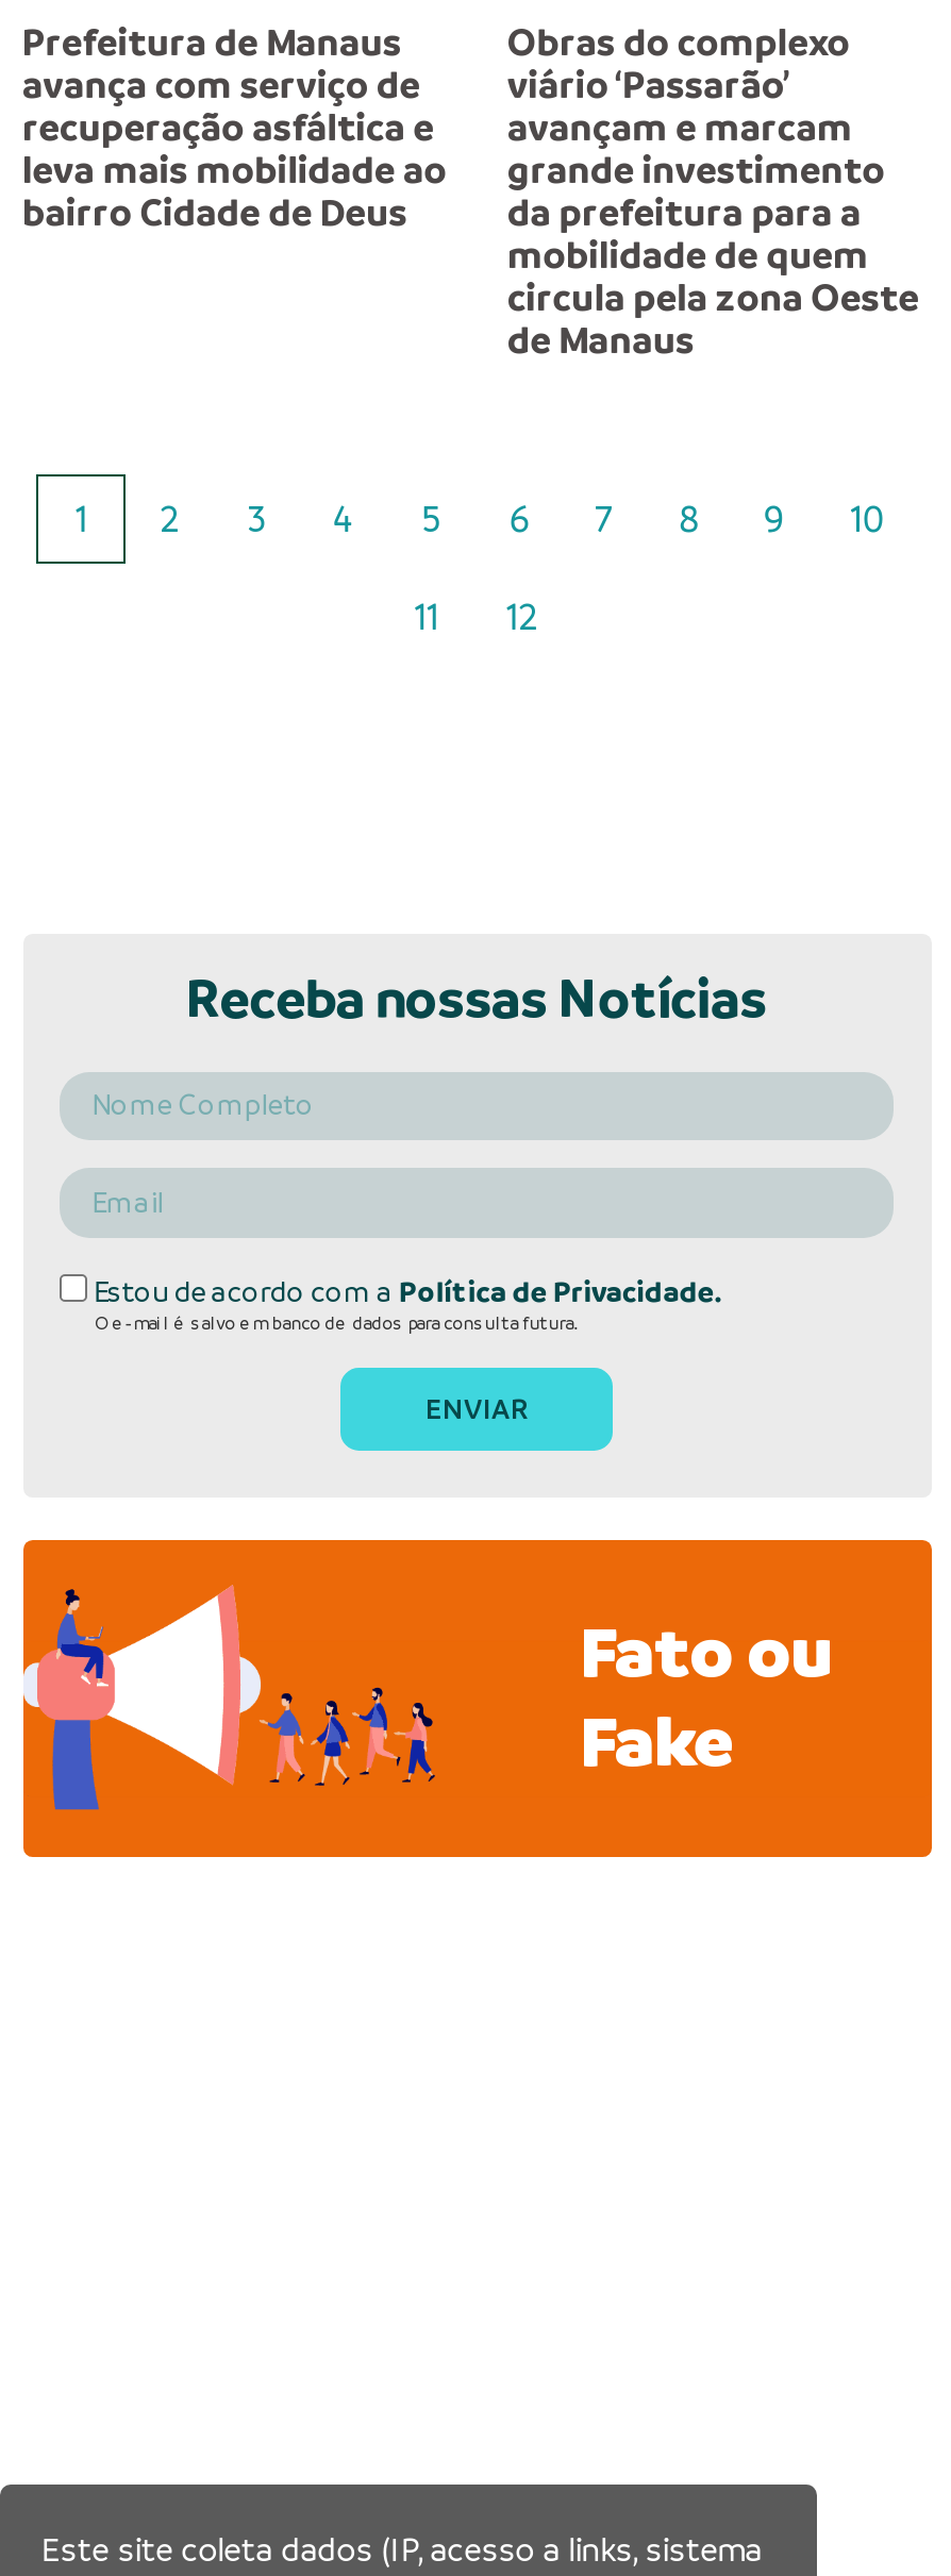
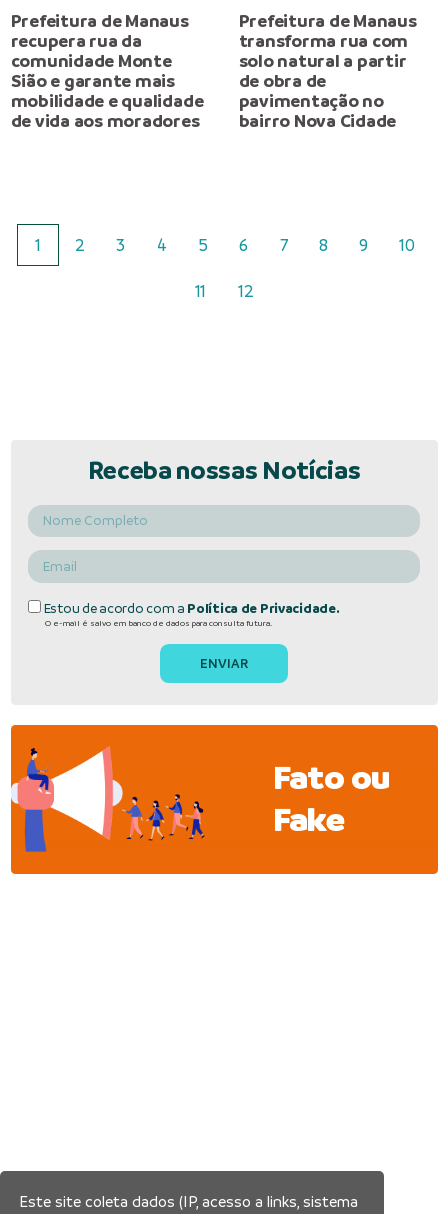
- Obras do complexo
- viário ‘Passarão’
- avançam e marcam
- grande investimento
- da prefeitura para a
- mobilidade de quem
- circula pela zona Oeste
- de Manaus
+ Prefeitura de Manaus
+ transforma rua com
+ solo natural a partir
+ de obra de
+ pavimentação no
+ bairro Nova Cidade

- avança com serviço de
- recuperação asfáltica e
- leva mais mobilidade ao
- bairro Cidade de Deus
+ recupera rua da
+ comunidade Monte
+ Sião e garante mais
+ mobilidade e qualidade
+ de vida aos moradores
